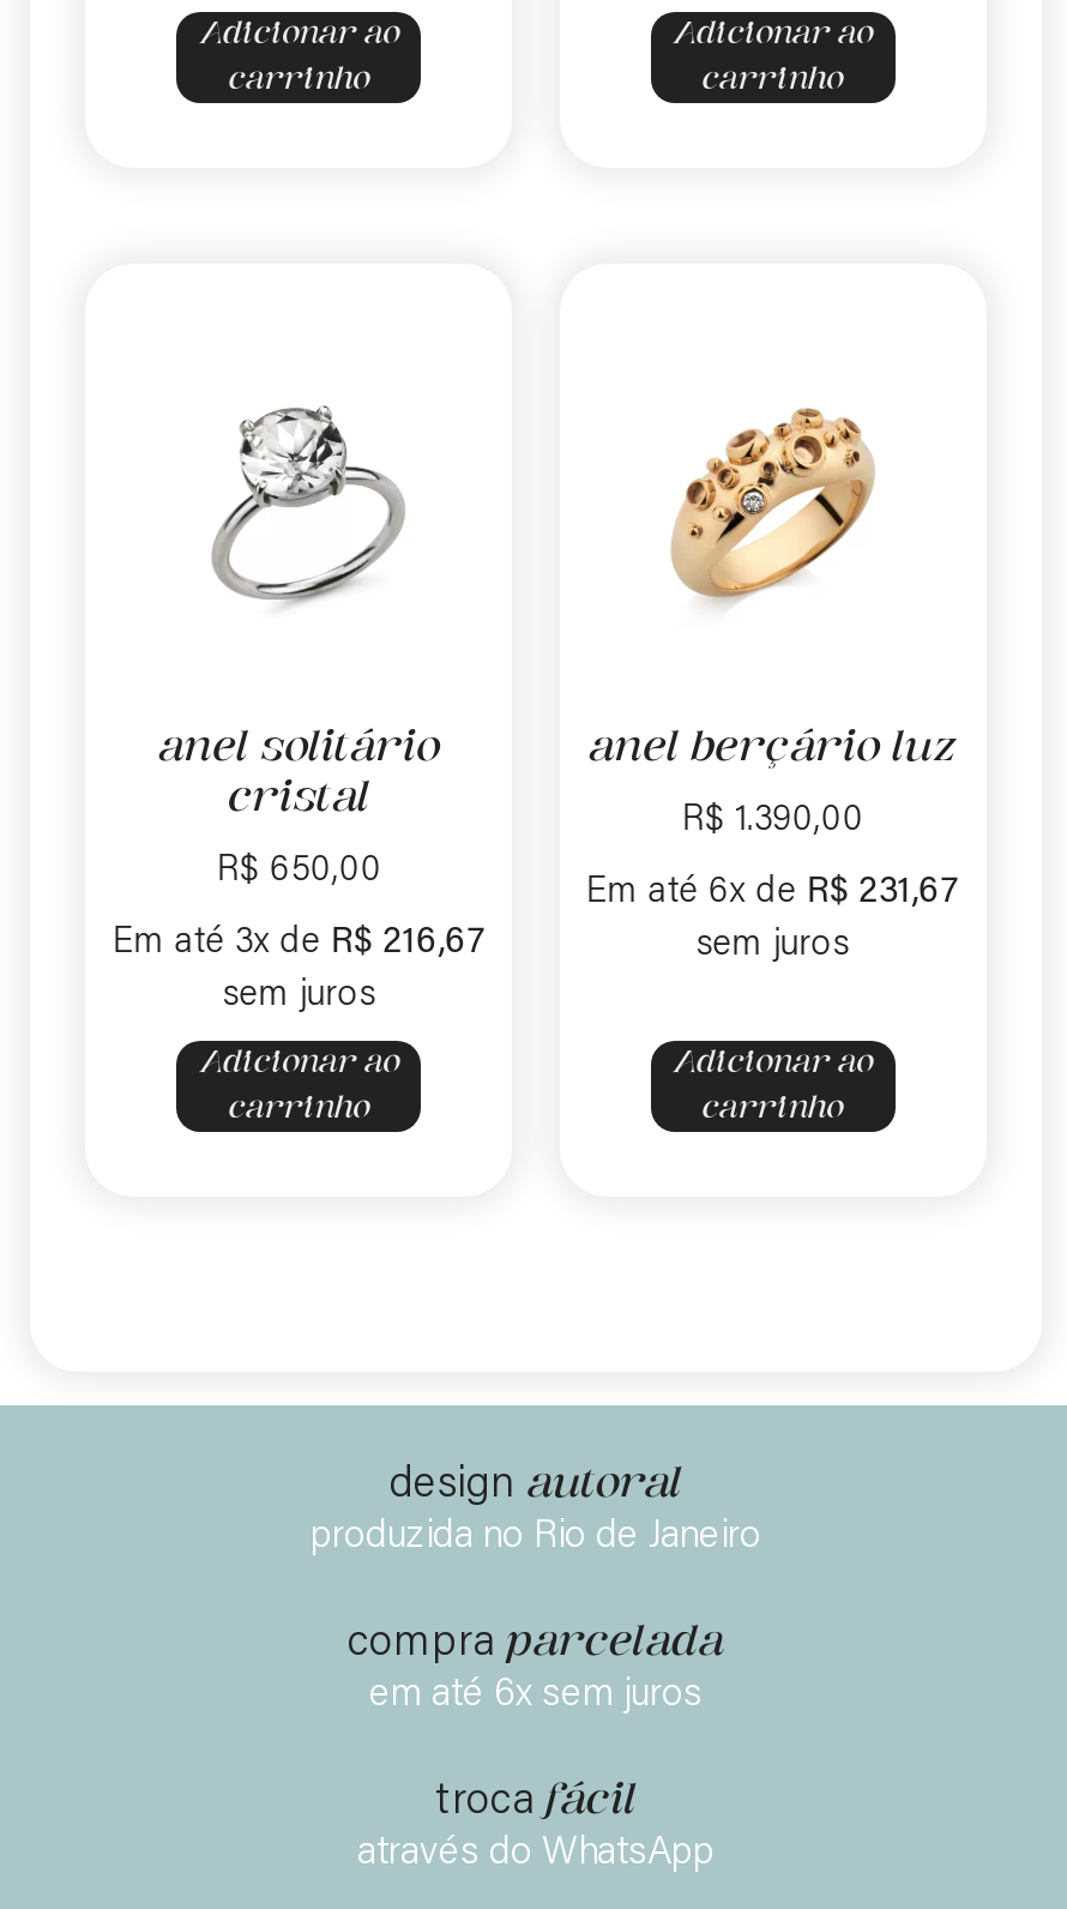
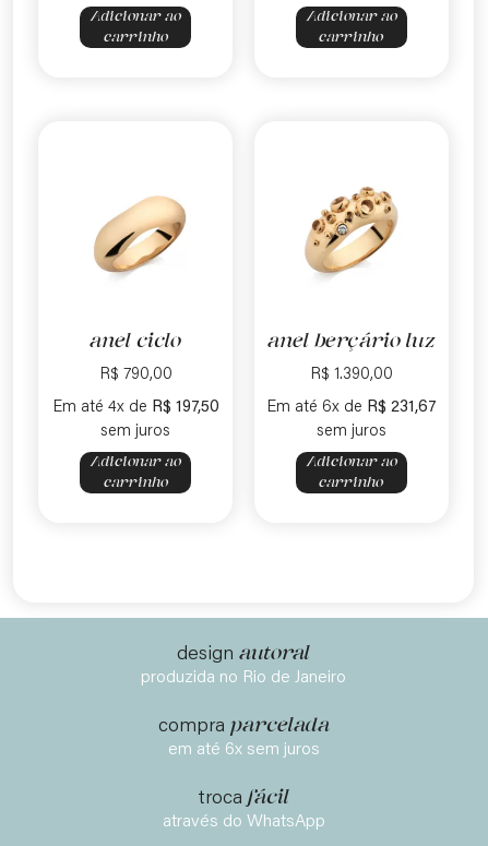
- [image]
+ [image]

- anel solitário
- cristal
+ anel ciclo

- R$650,00
+ R$790,00

- Em até 3x de R$216,67
+ Em até 4x de R$197,50
